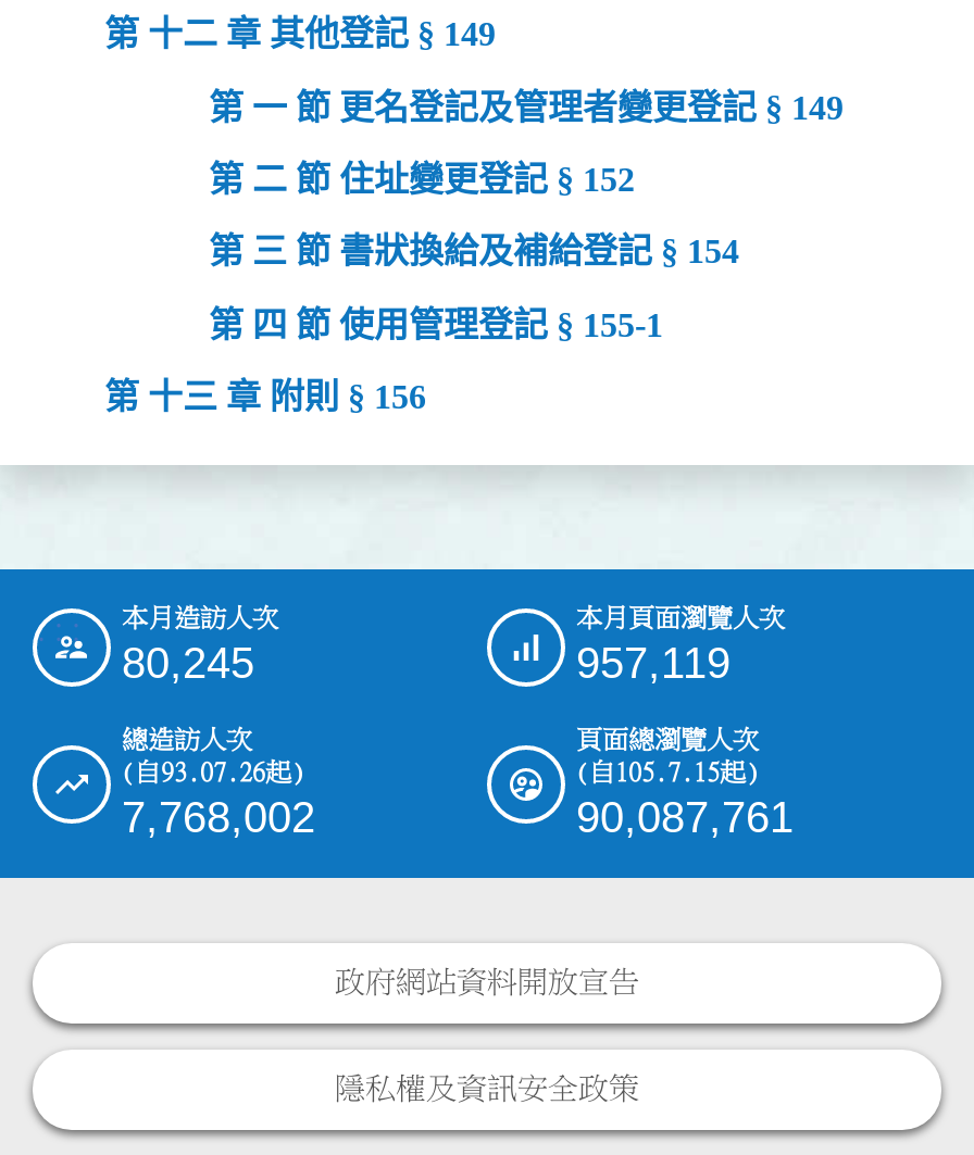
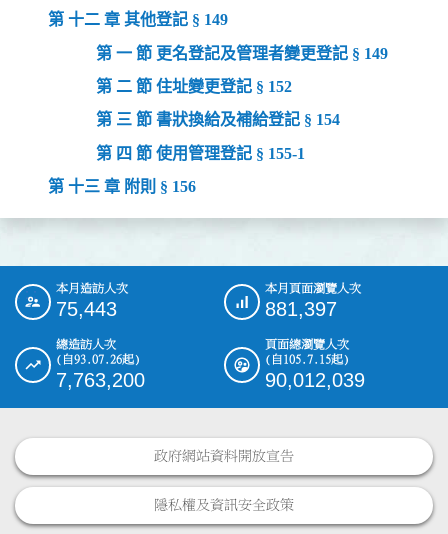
- 80,245
+ 75,443

- 957,119
+ 881,397

- 7,768,002
+ 7,763,200

- 90,087,761
+ 90,012,039
